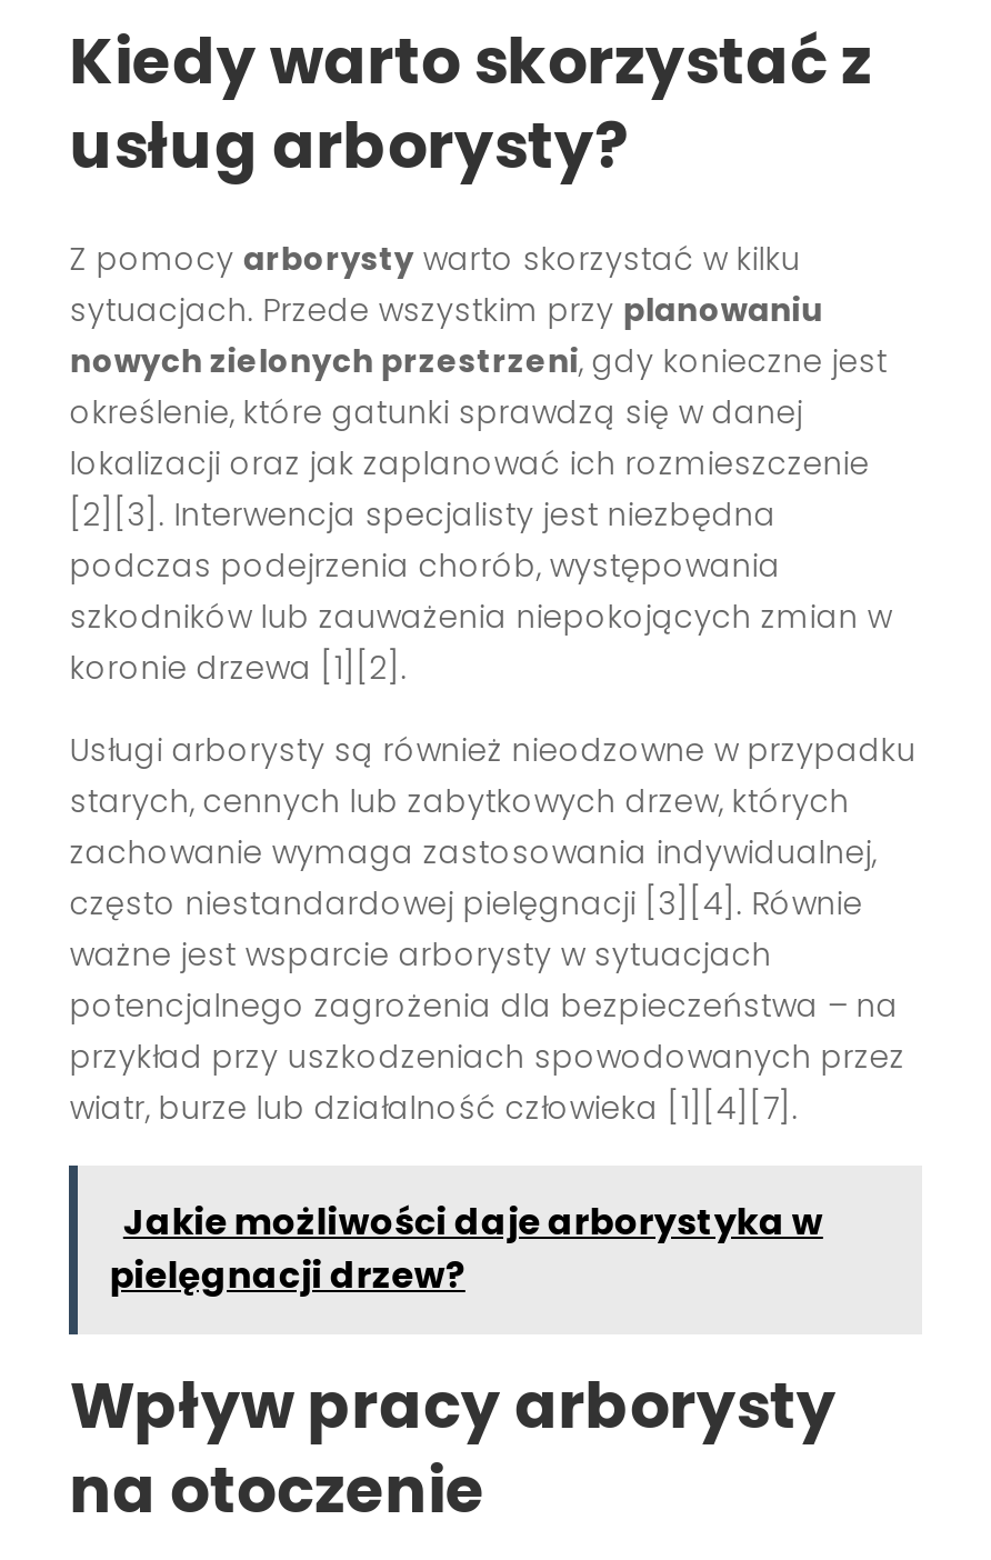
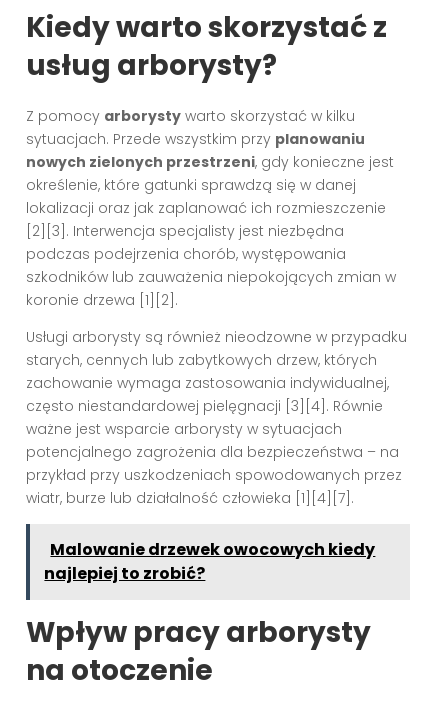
- Jakie możliwości daje arborystyka w
- pielęgnacji drzew?
+ Malowanie drzewek owocowych kiedy
+ najlepiej to zrobić?
